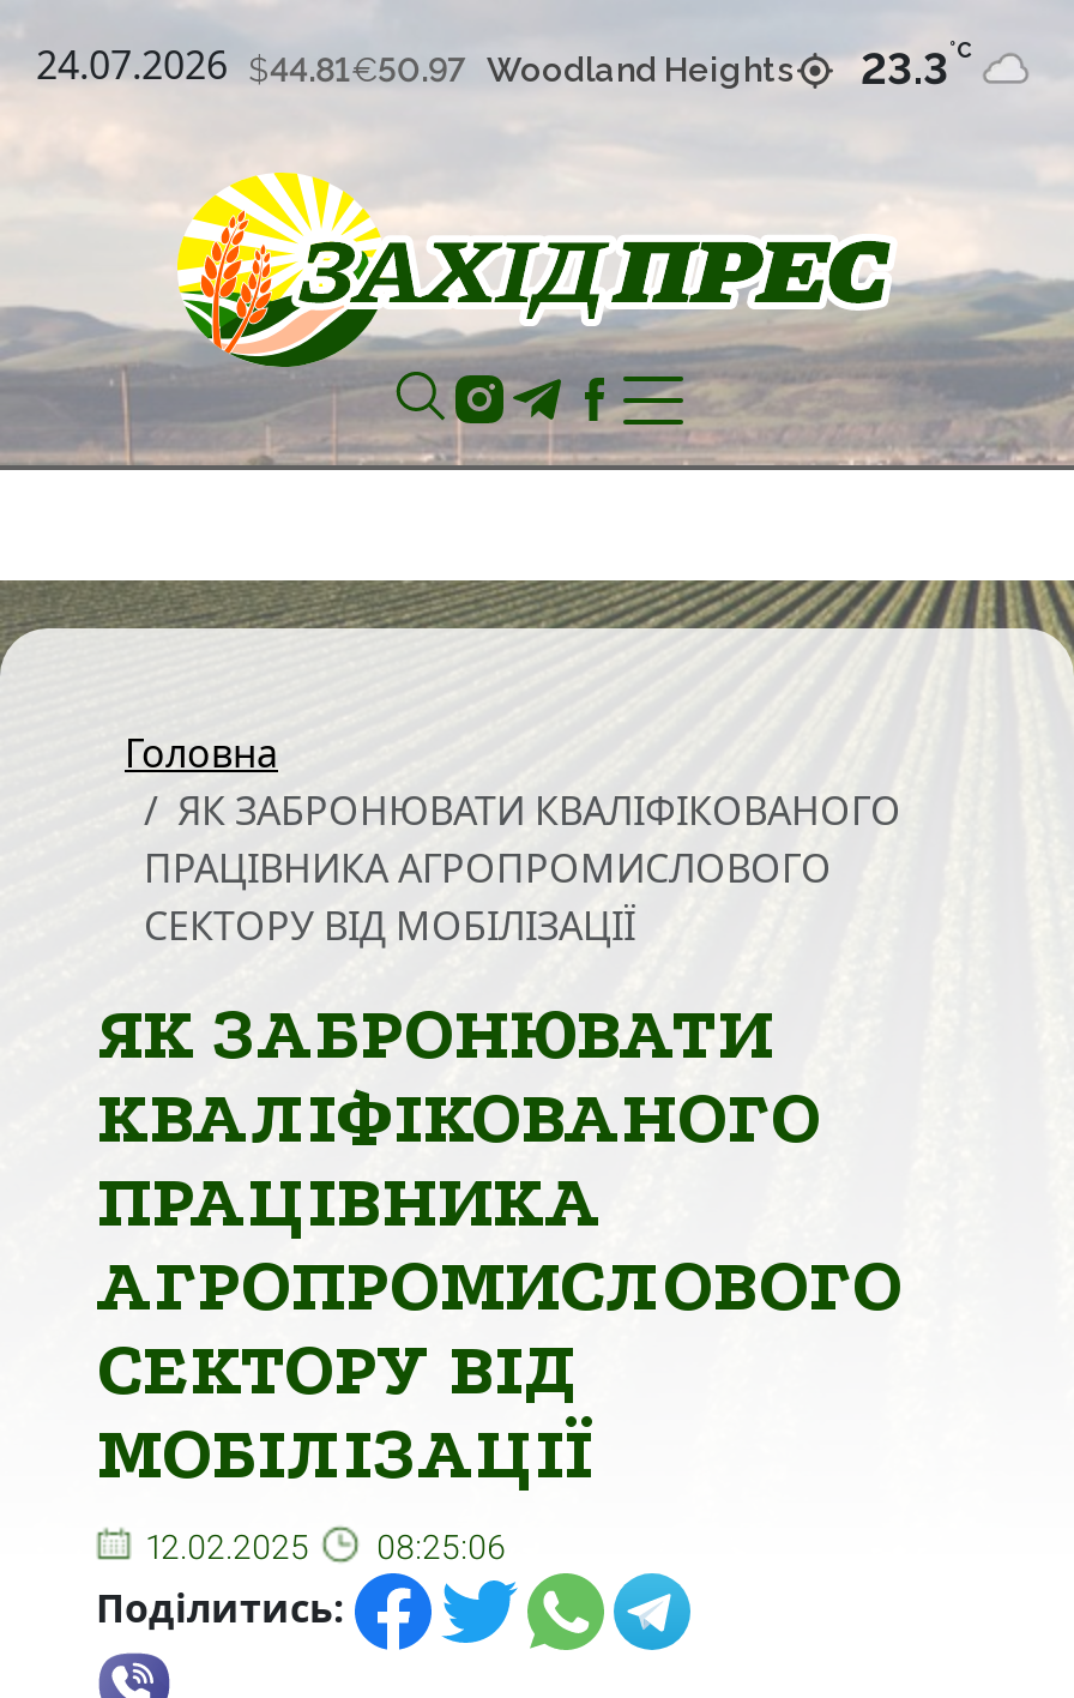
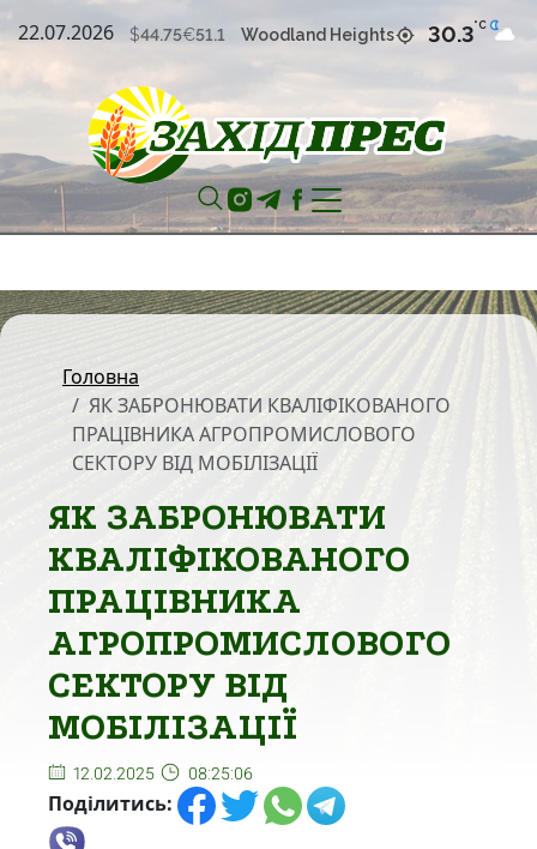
- 24.07.2026 $44.81€50.97 Woodland Heights
- 23.3°С
+ 22.07.2026
+ $44.75€51.1
+ Woodland Heights
+ 30.3°С
